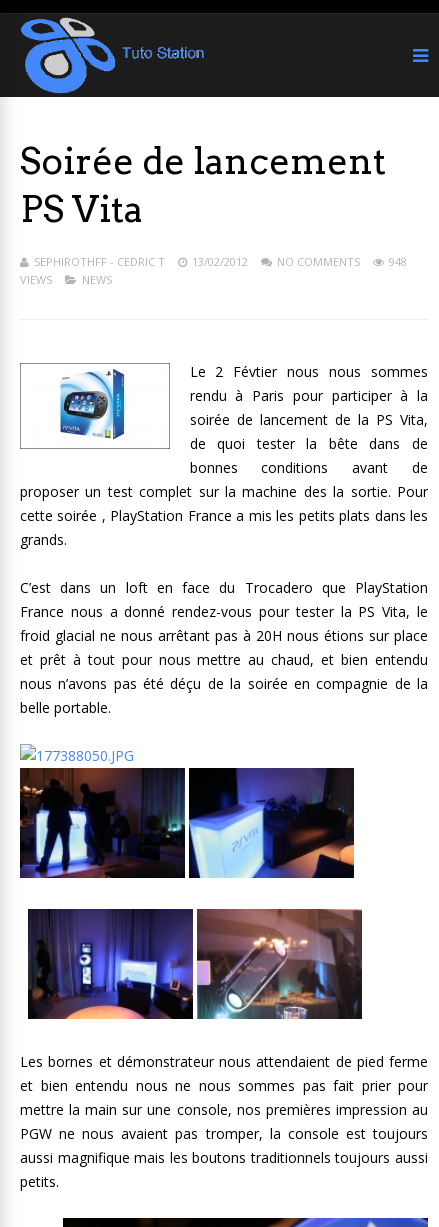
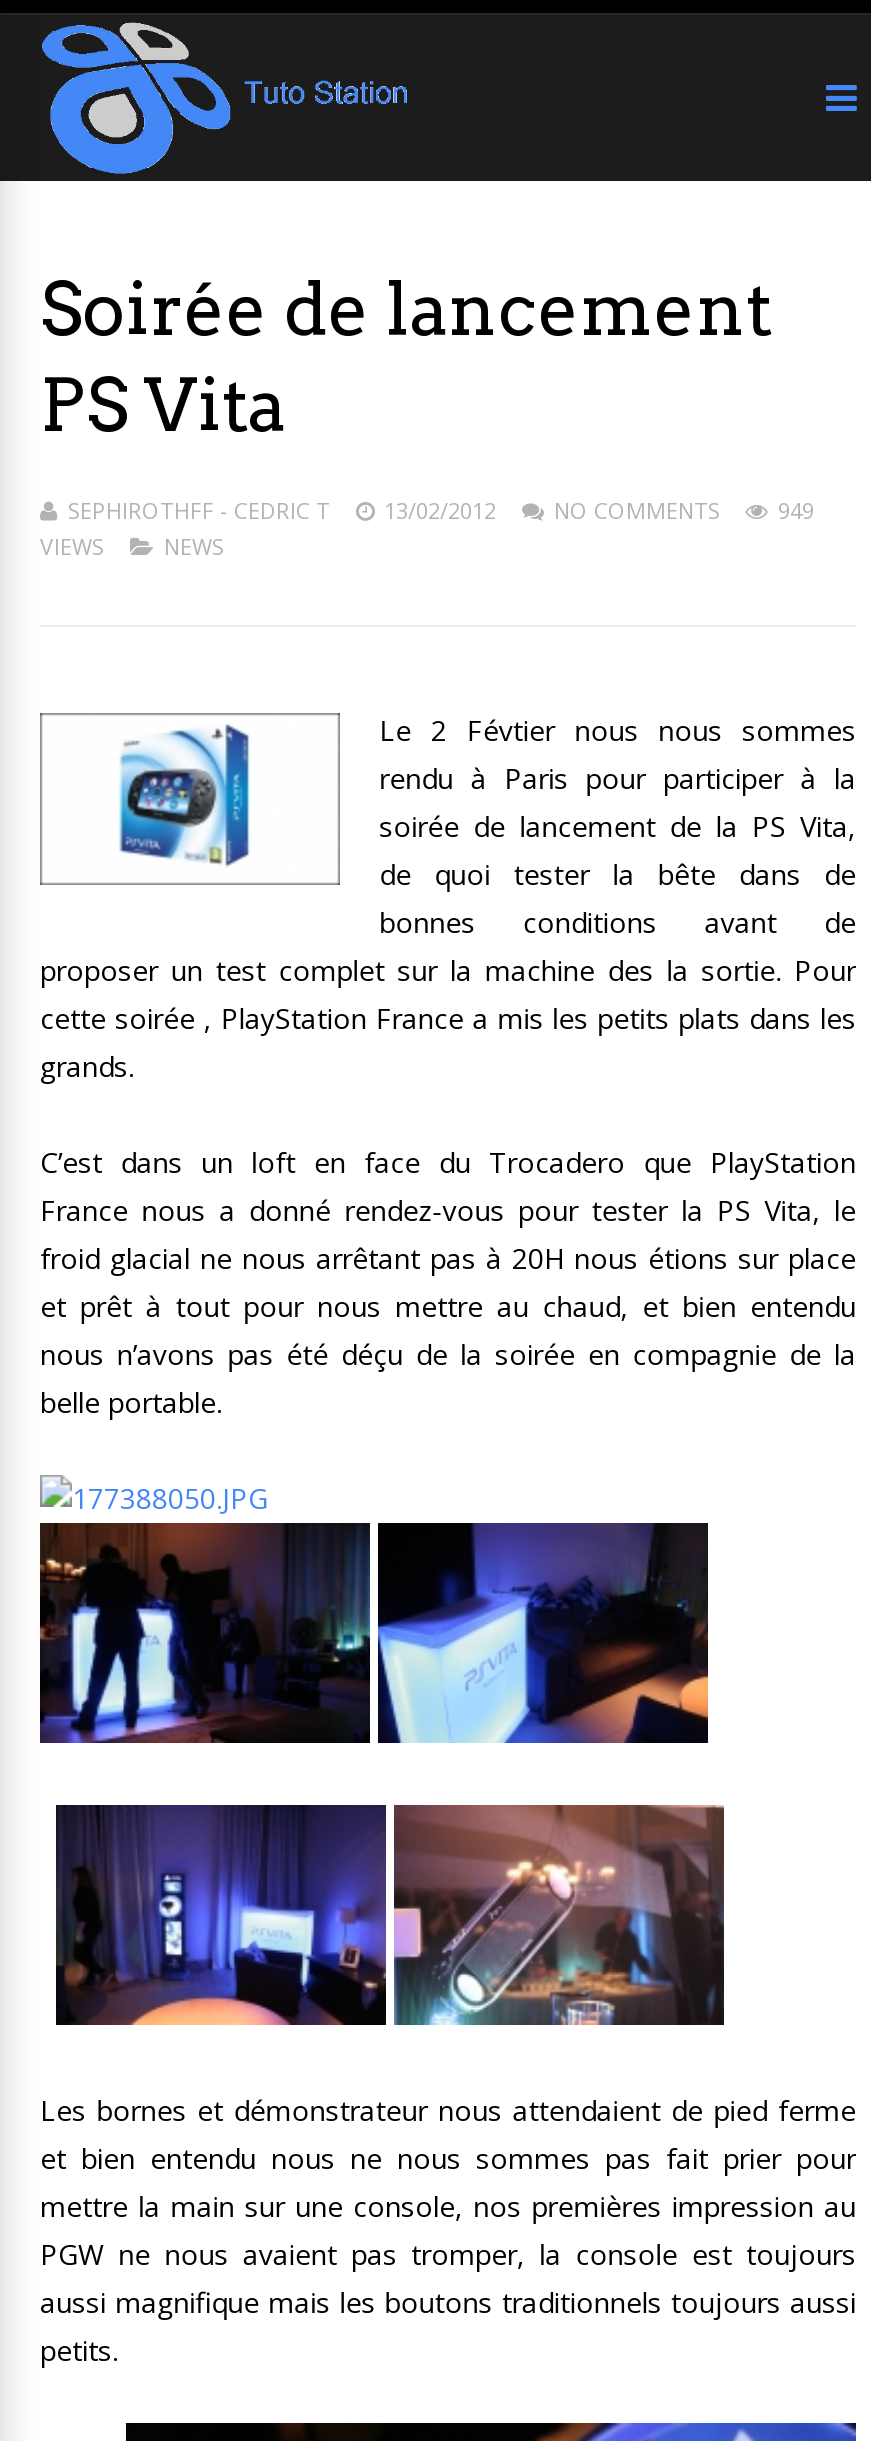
- SEPHIROTHFF - CEDRIC T 13/02/2012 NO COMMENTS 948
+ SEPHIROTHFF - CEDRIC T 13/02/2012 NO COMMENTS 949
